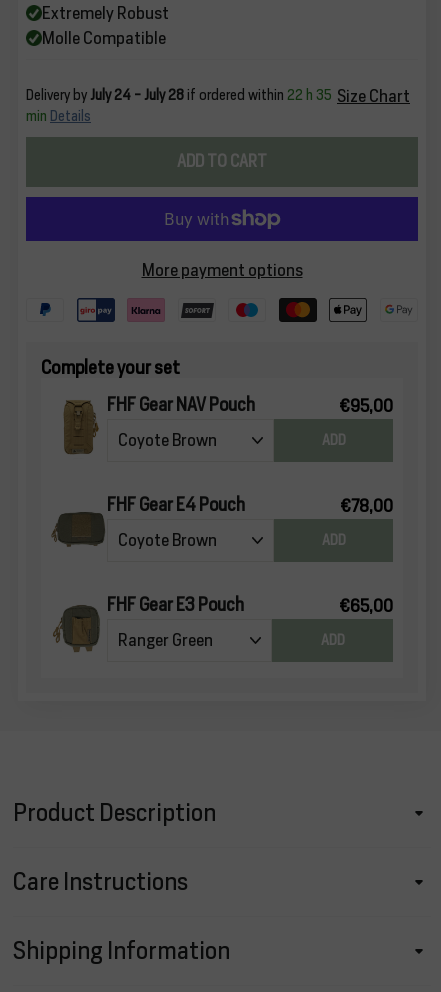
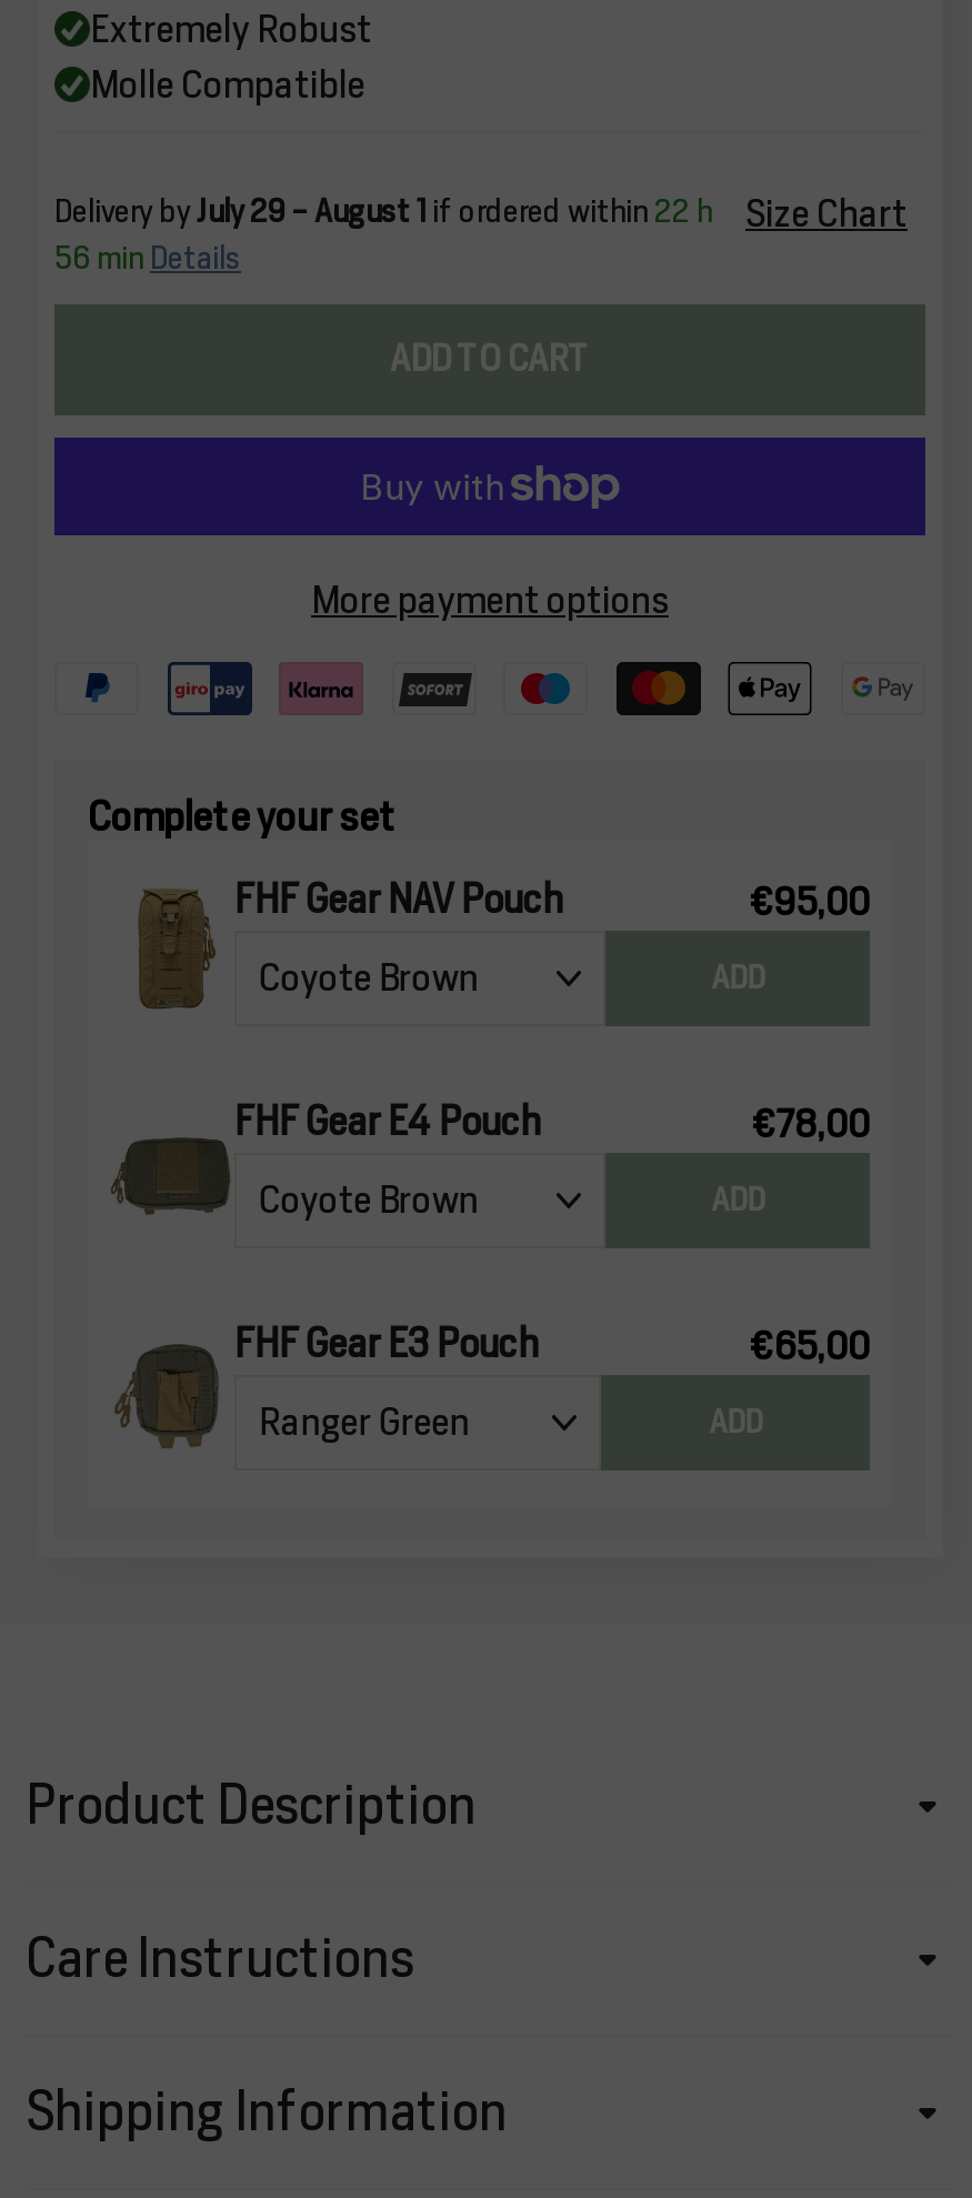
- Delivery byJuly 24 - July 28 if ordered within 22 h 35
- min Details
+ Delivery byJuly 29 - August 1 if ordered within 22 h
+ 56 min Details
